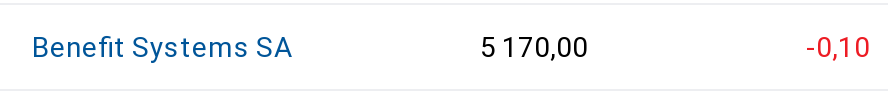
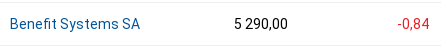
- 5 170,00
+ 5 290,00

- -0,10
+ -0,84
